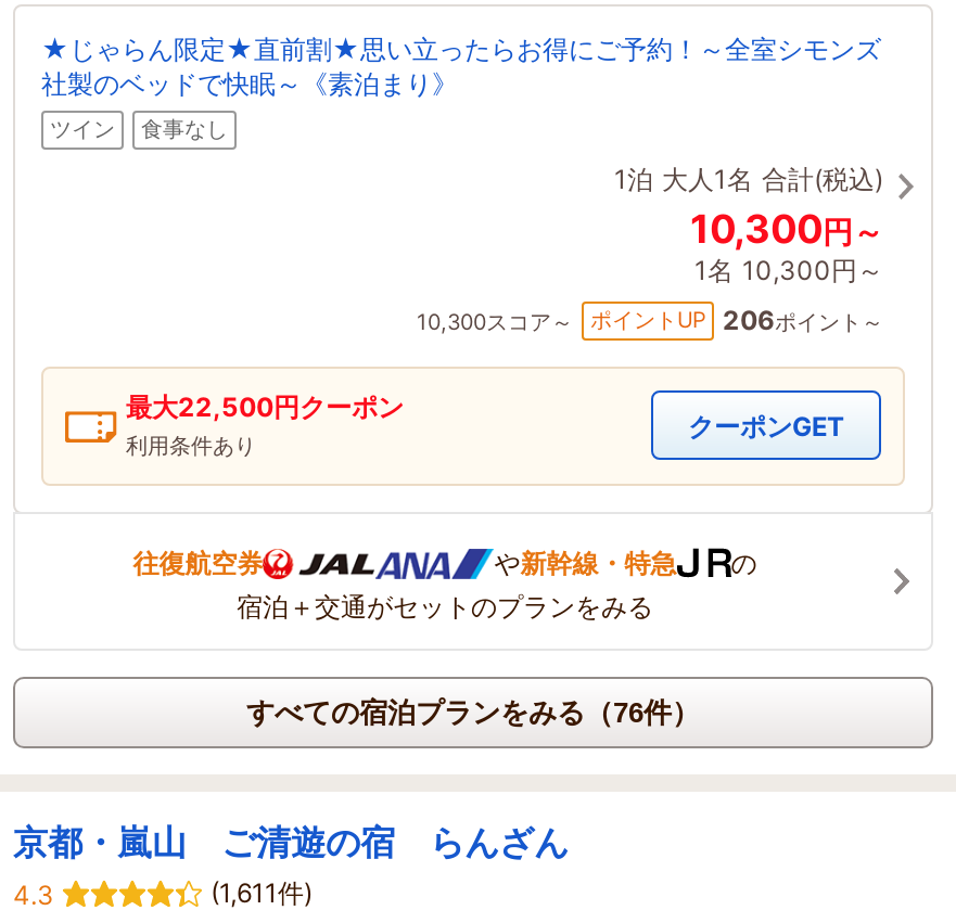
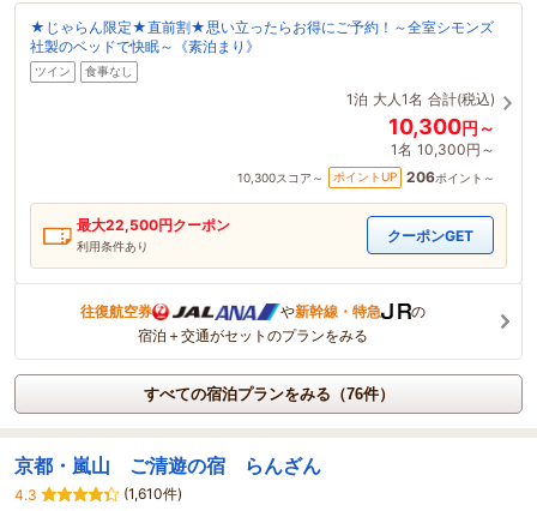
- (1,611件)
+ (1,610件)
